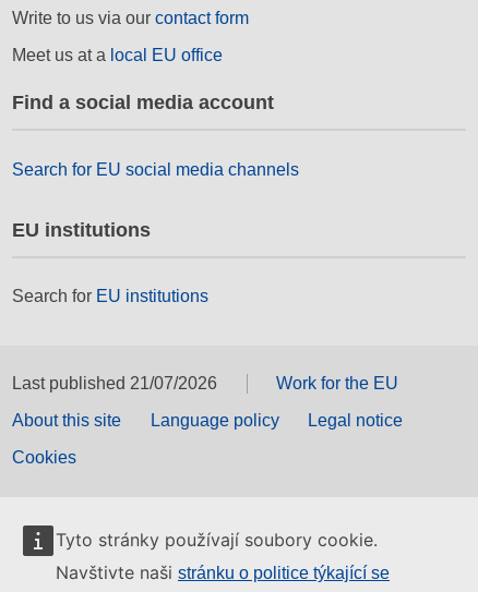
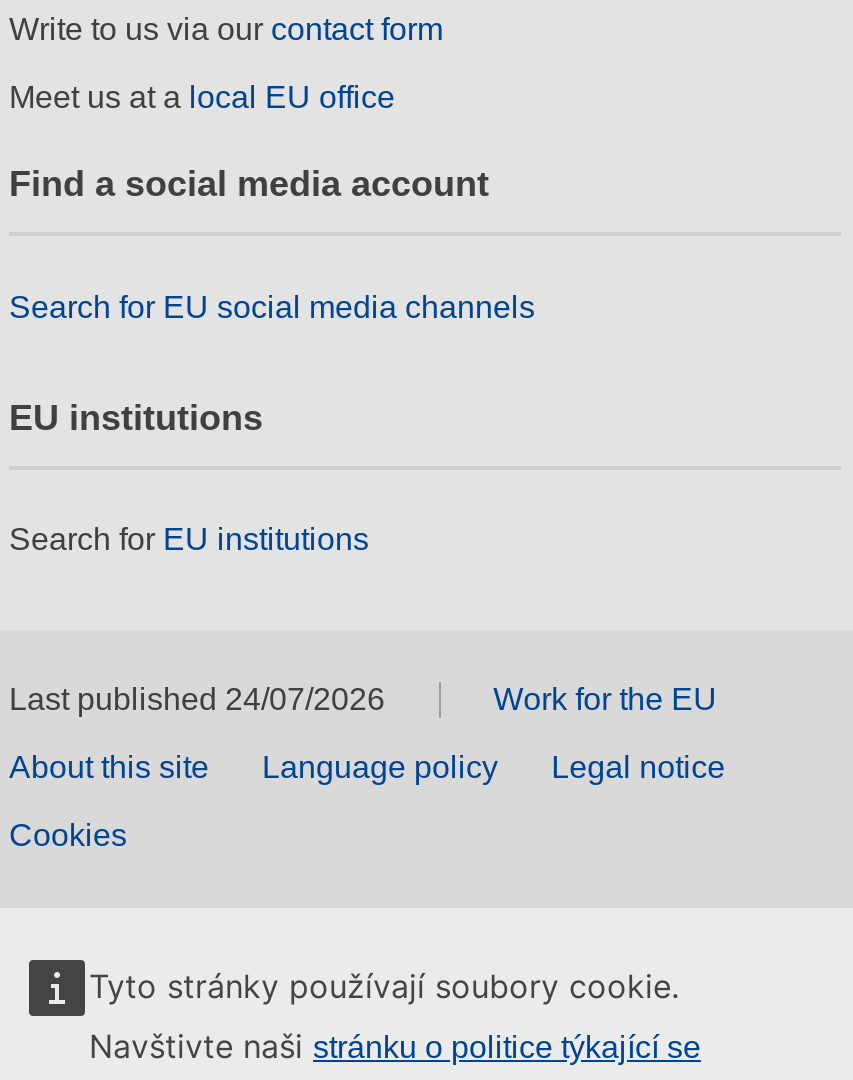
- Last published 21/07/2026
+ Last published 24/07/2026
